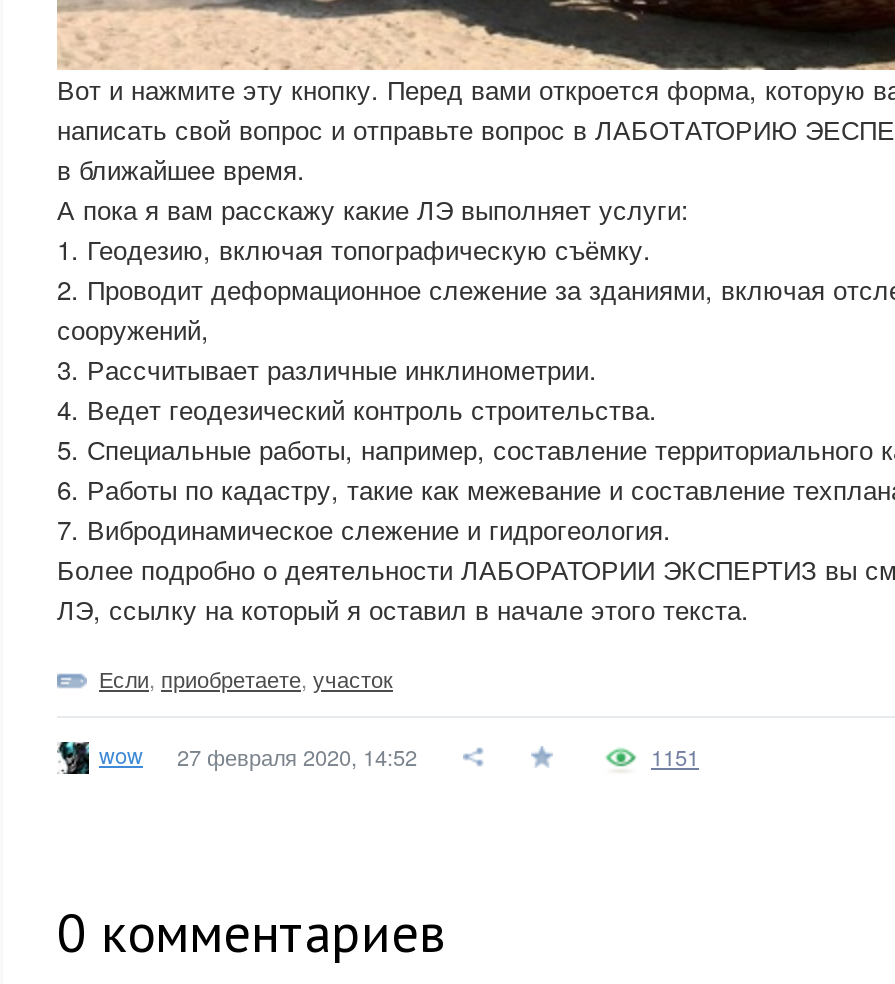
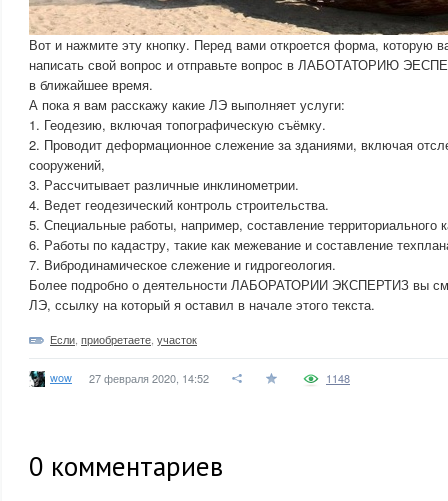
- 1151
+ 1148
